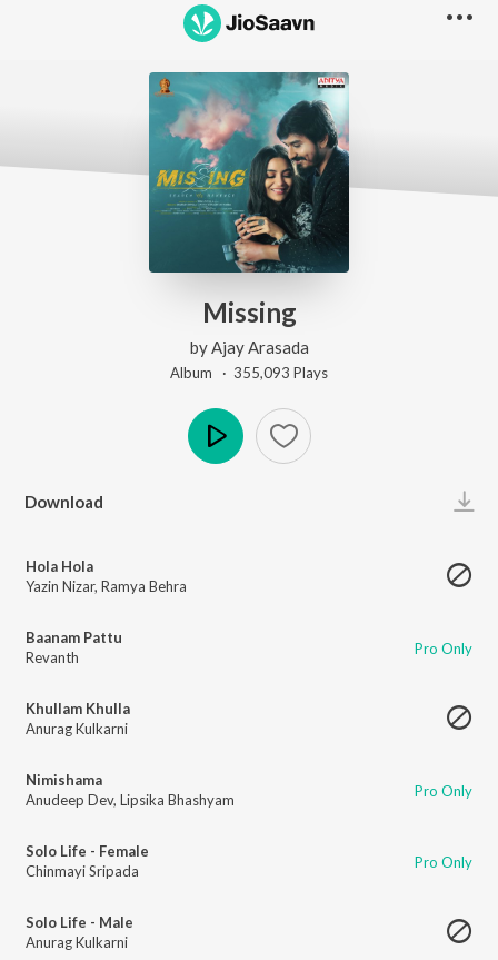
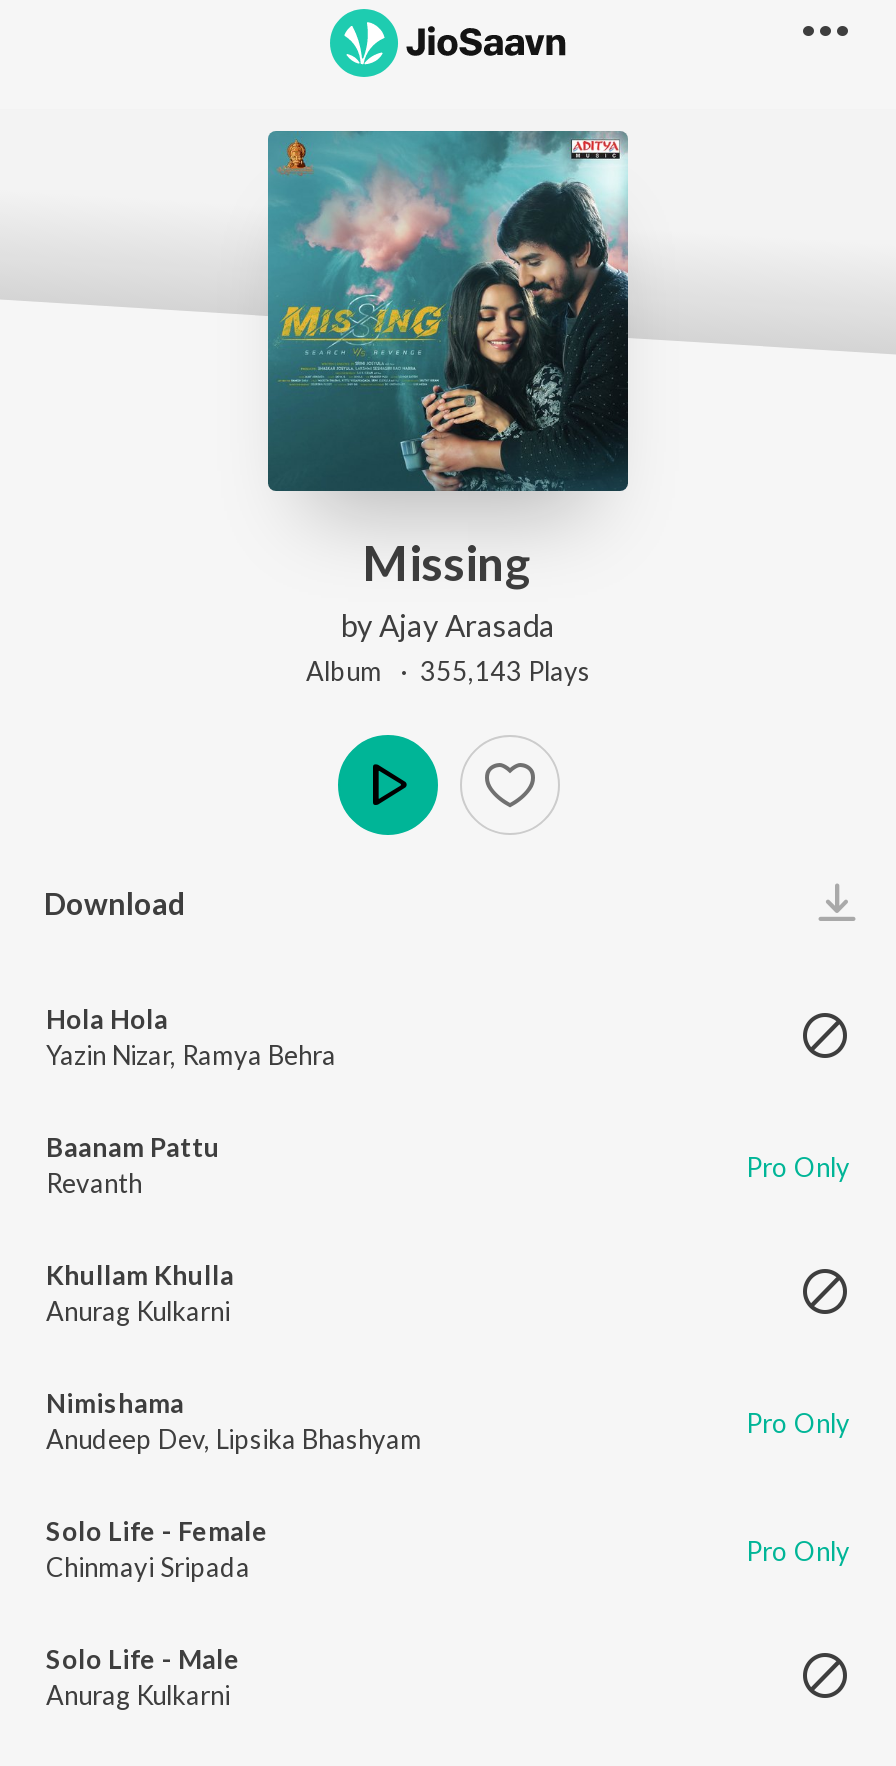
- Album · 355,093 Plays
+ Album · 355,143 Plays
